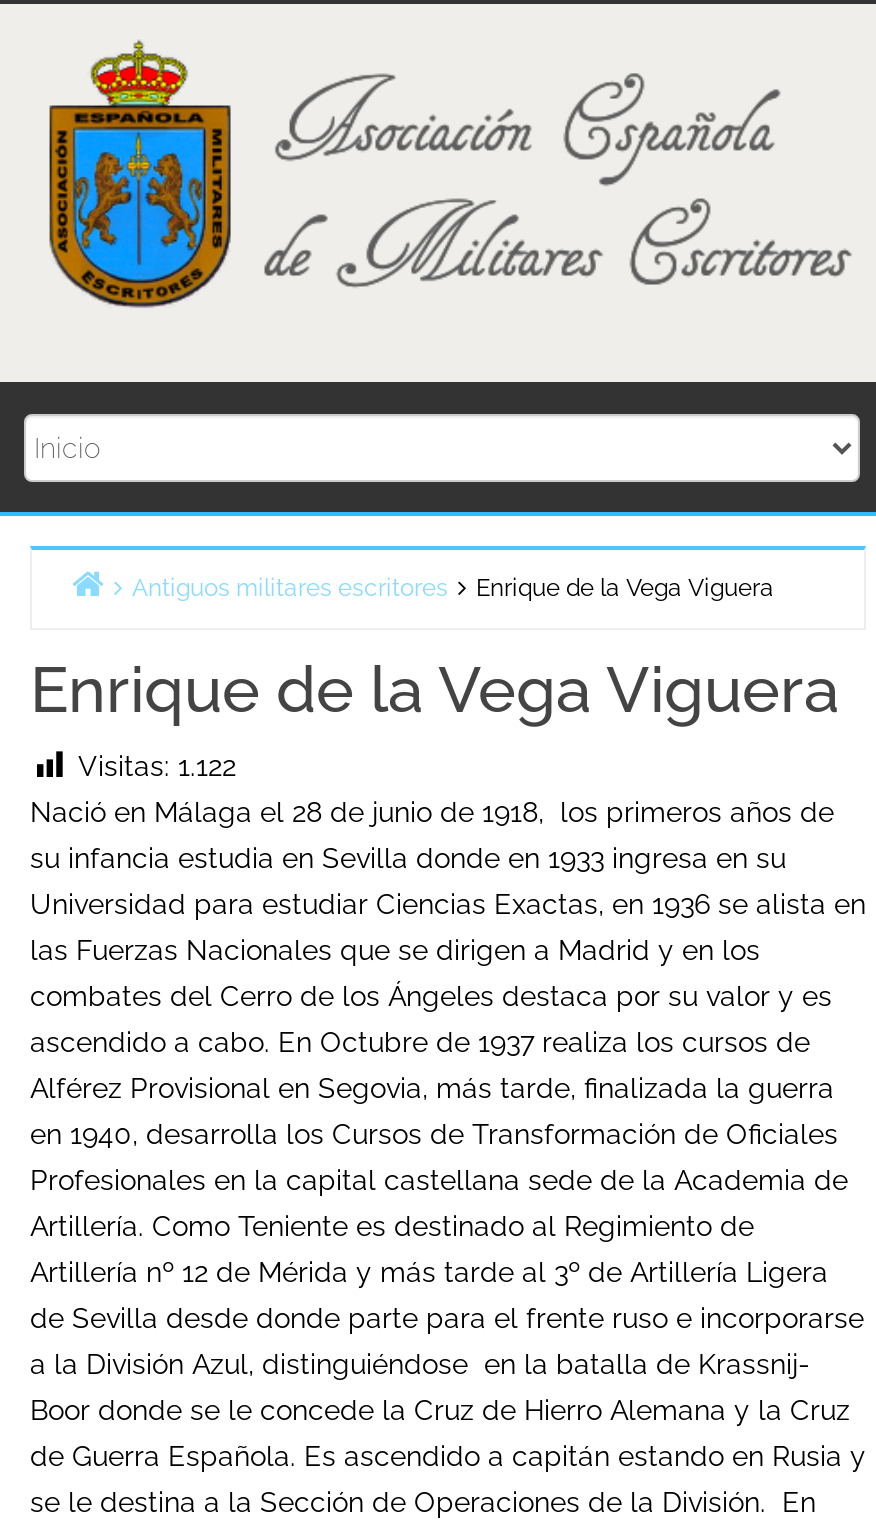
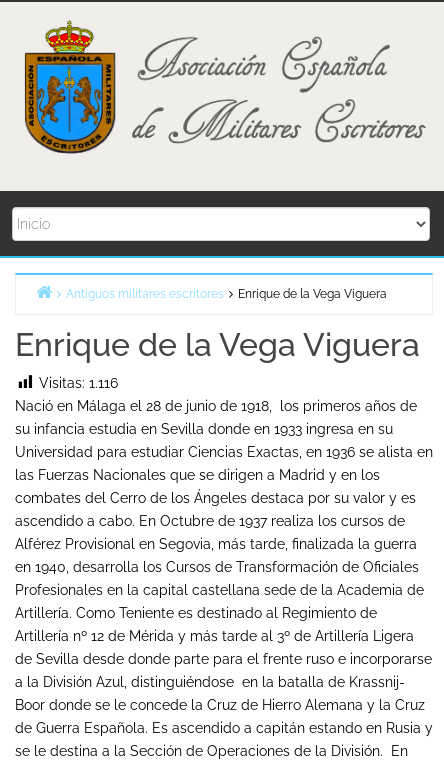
- Visitas: 1.122
+ Visitas: 1.116
